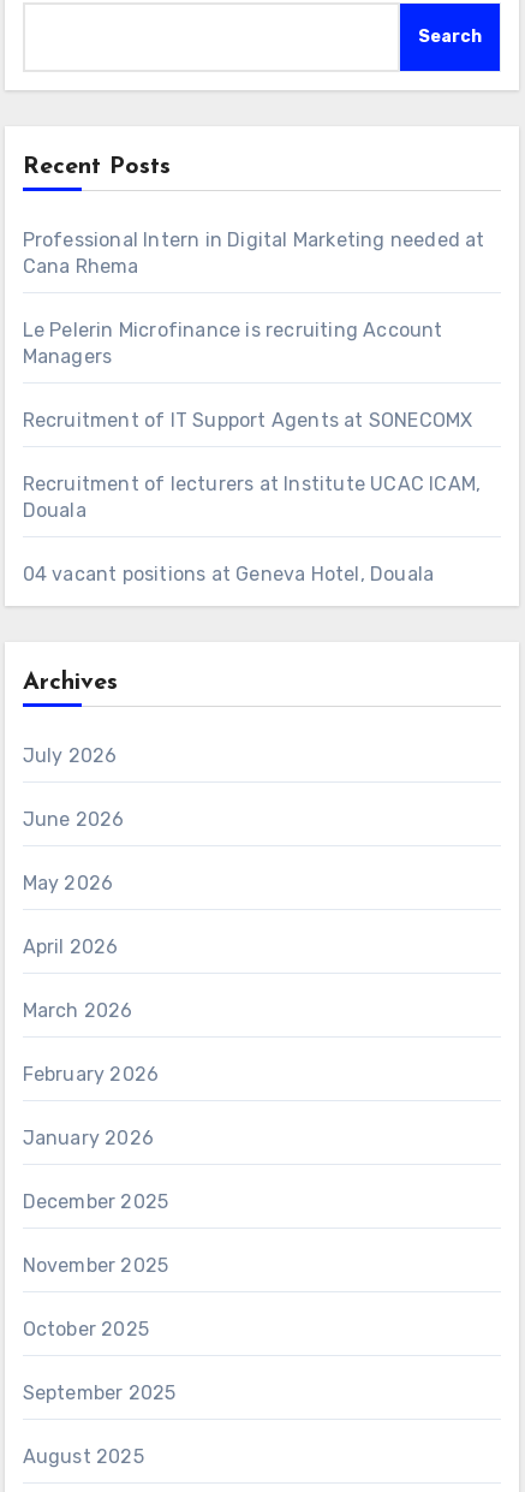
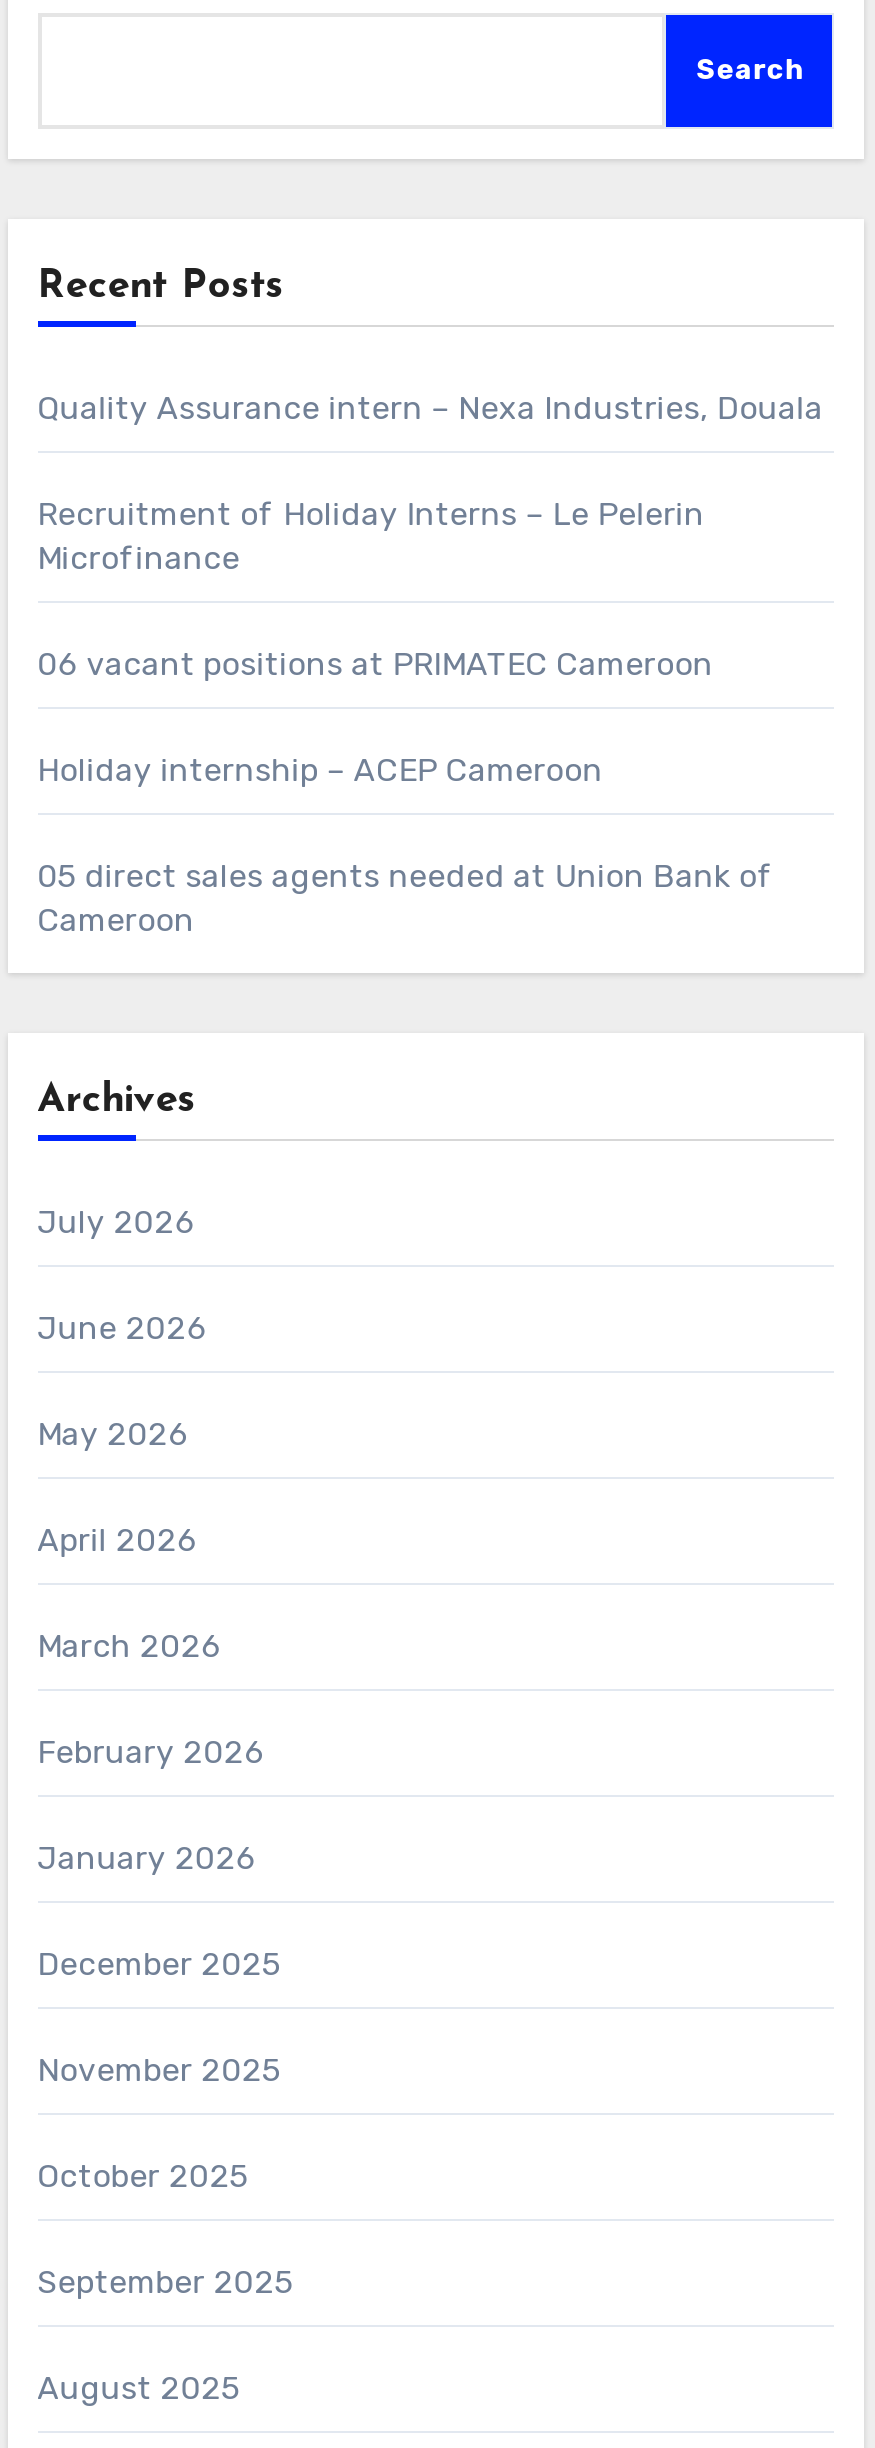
- Professional Intern in Digital Marketing needed at
- Cana Rhema
+ Quality Assurance intern – Nexa Industries, Douala

- Le Pelerin Microfinance is recruiting Account
- Managers
+ Recruitment of Holiday Interns – Le Pelerin
+ Microfinance

- Recruitment of IT Support Agents at SONECOMX
+ 06 vacant positions at PRIMATEC Cameroon

- Recruitment of lecturers at Institute UCAC ICAM,
- Douala
+ Holiday internship – ACEP Cameroon

- 04 vacant positions at Geneva Hotel, Douala
+ 05 direct sales agents needed at Union Bank of
+ Cameroon
